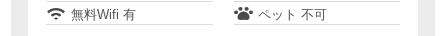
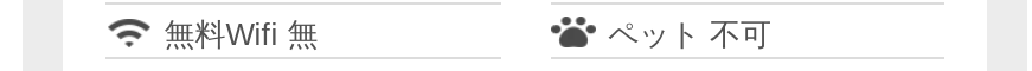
- 無料Wifi 有
+ 無料Wifi 無
